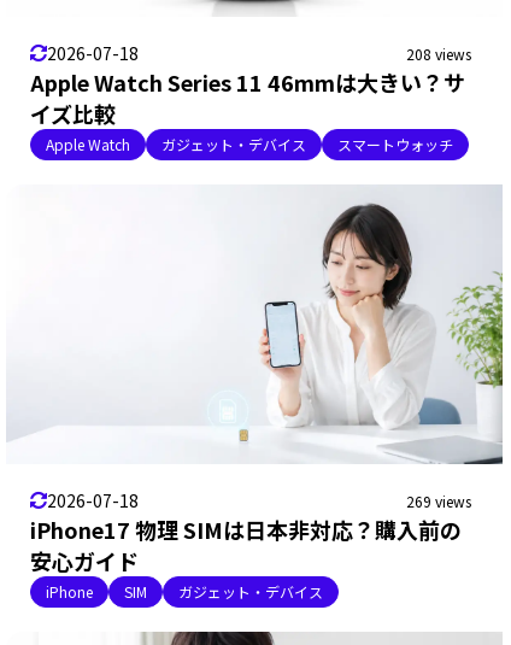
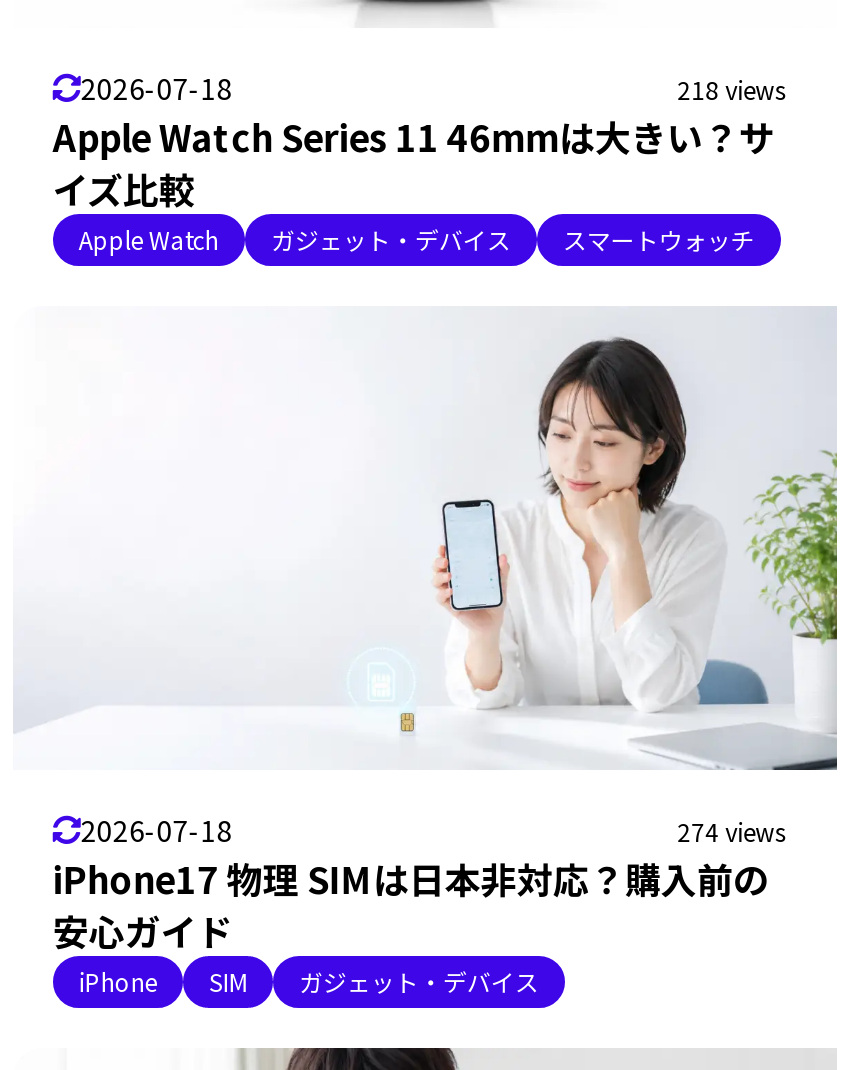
- 208 views
+ 218 views

- 269 views
+ 274 views
